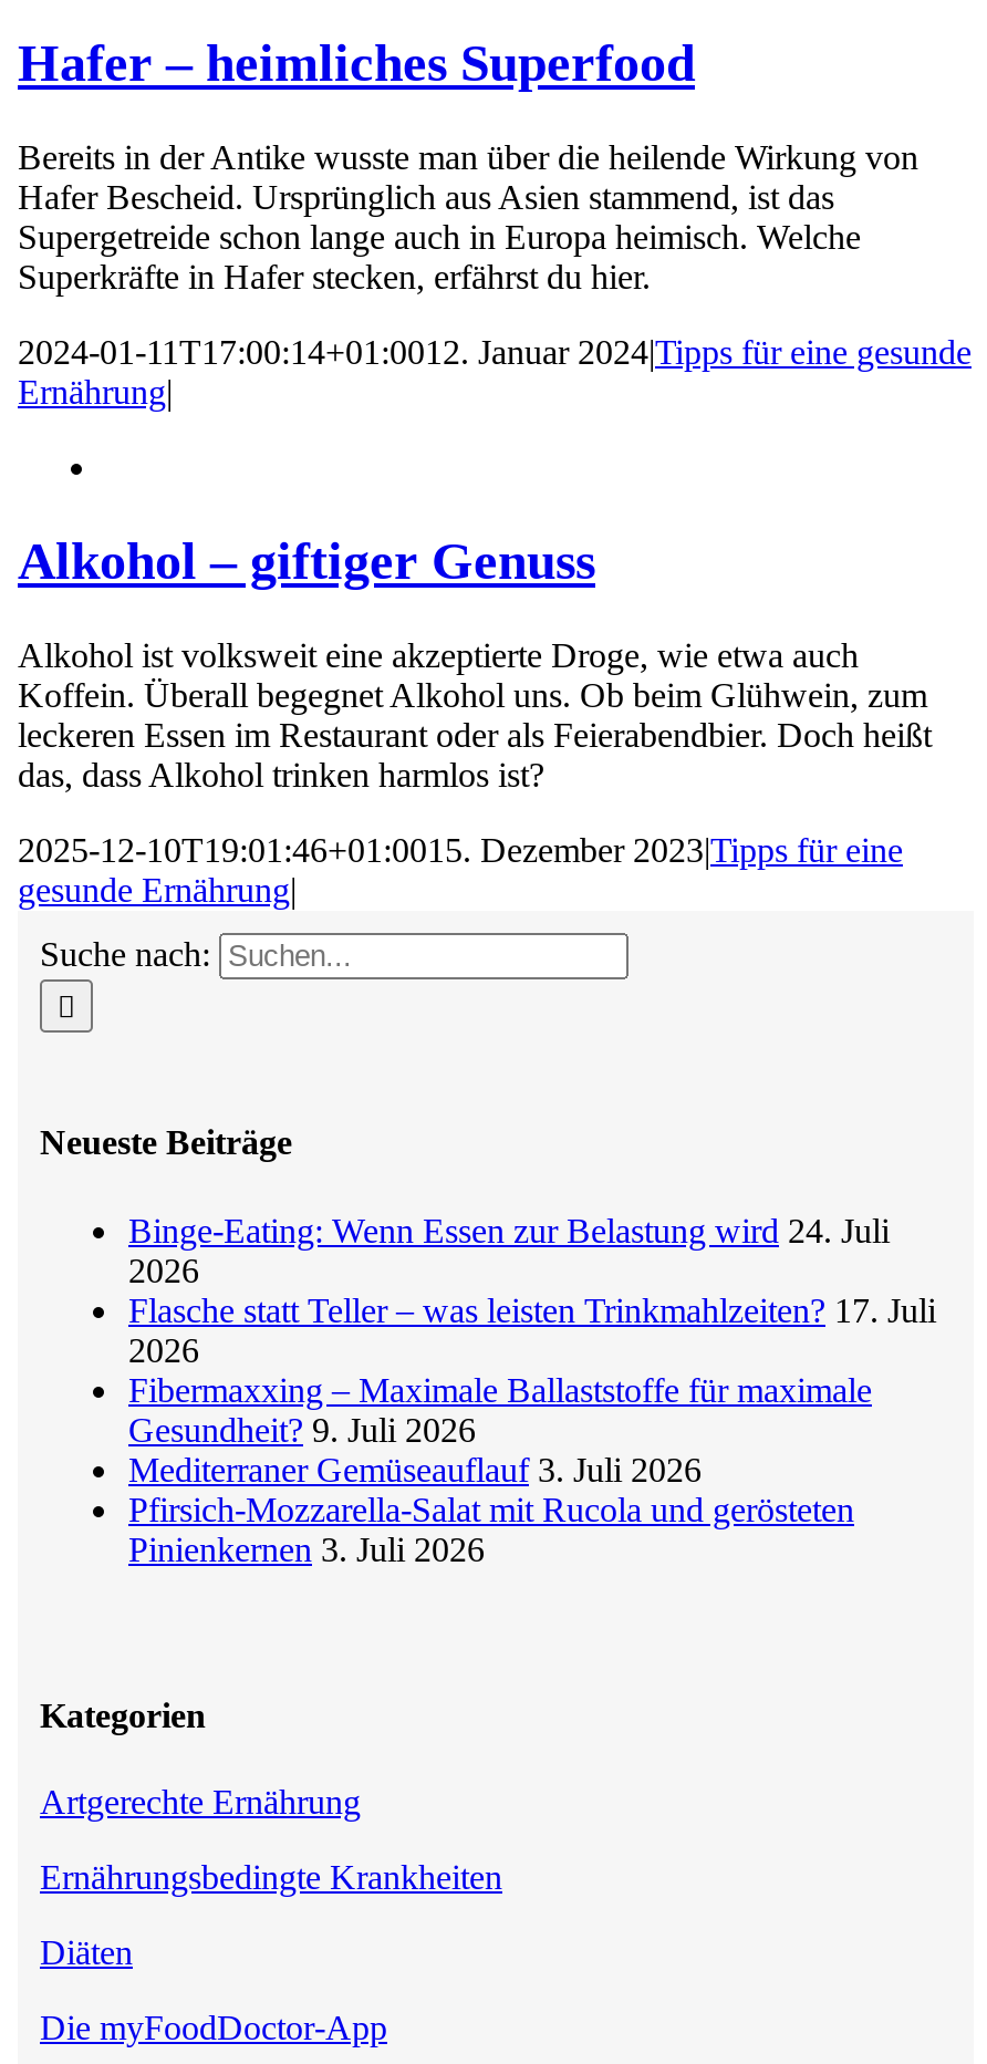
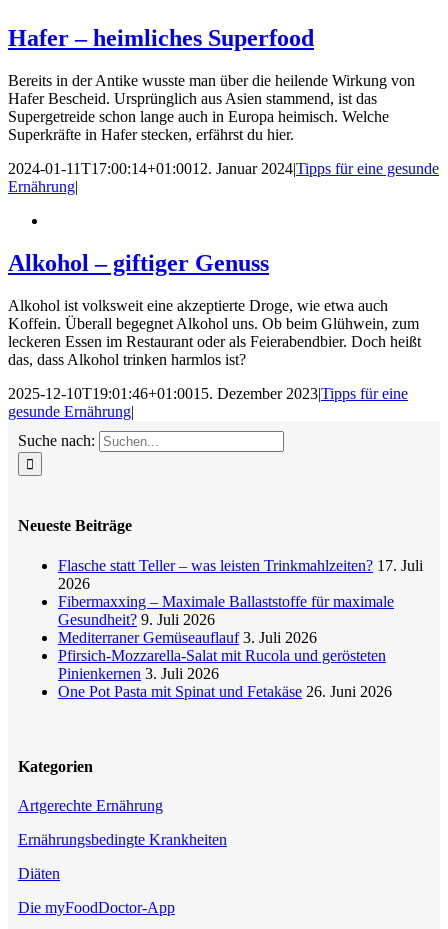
- Binge-Eating: Wenn Essen zur Belastung wird 24. Juli
- 2026

moved up: Flasche statt Teller – was leisten Trinkmahlzeiten? 17. Juli | 2026 | Fibermaxxing – Maximale Ballaststoffe für maximale | Gesundheit? 9. Juli 2026 | Mediterraner Gemüseauflauf 3. Juli 2026 | Pfirsich-Mozzarella-Salat mit Rucola und gerösteten | Pinienkernen 3. Juli 2026

+ One Pot Pasta mit Spinat und Fetakäse 26. Juni 2026
